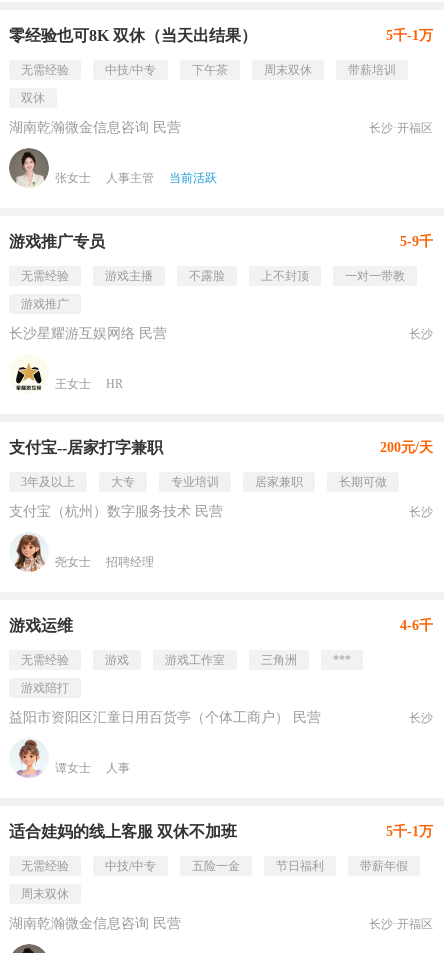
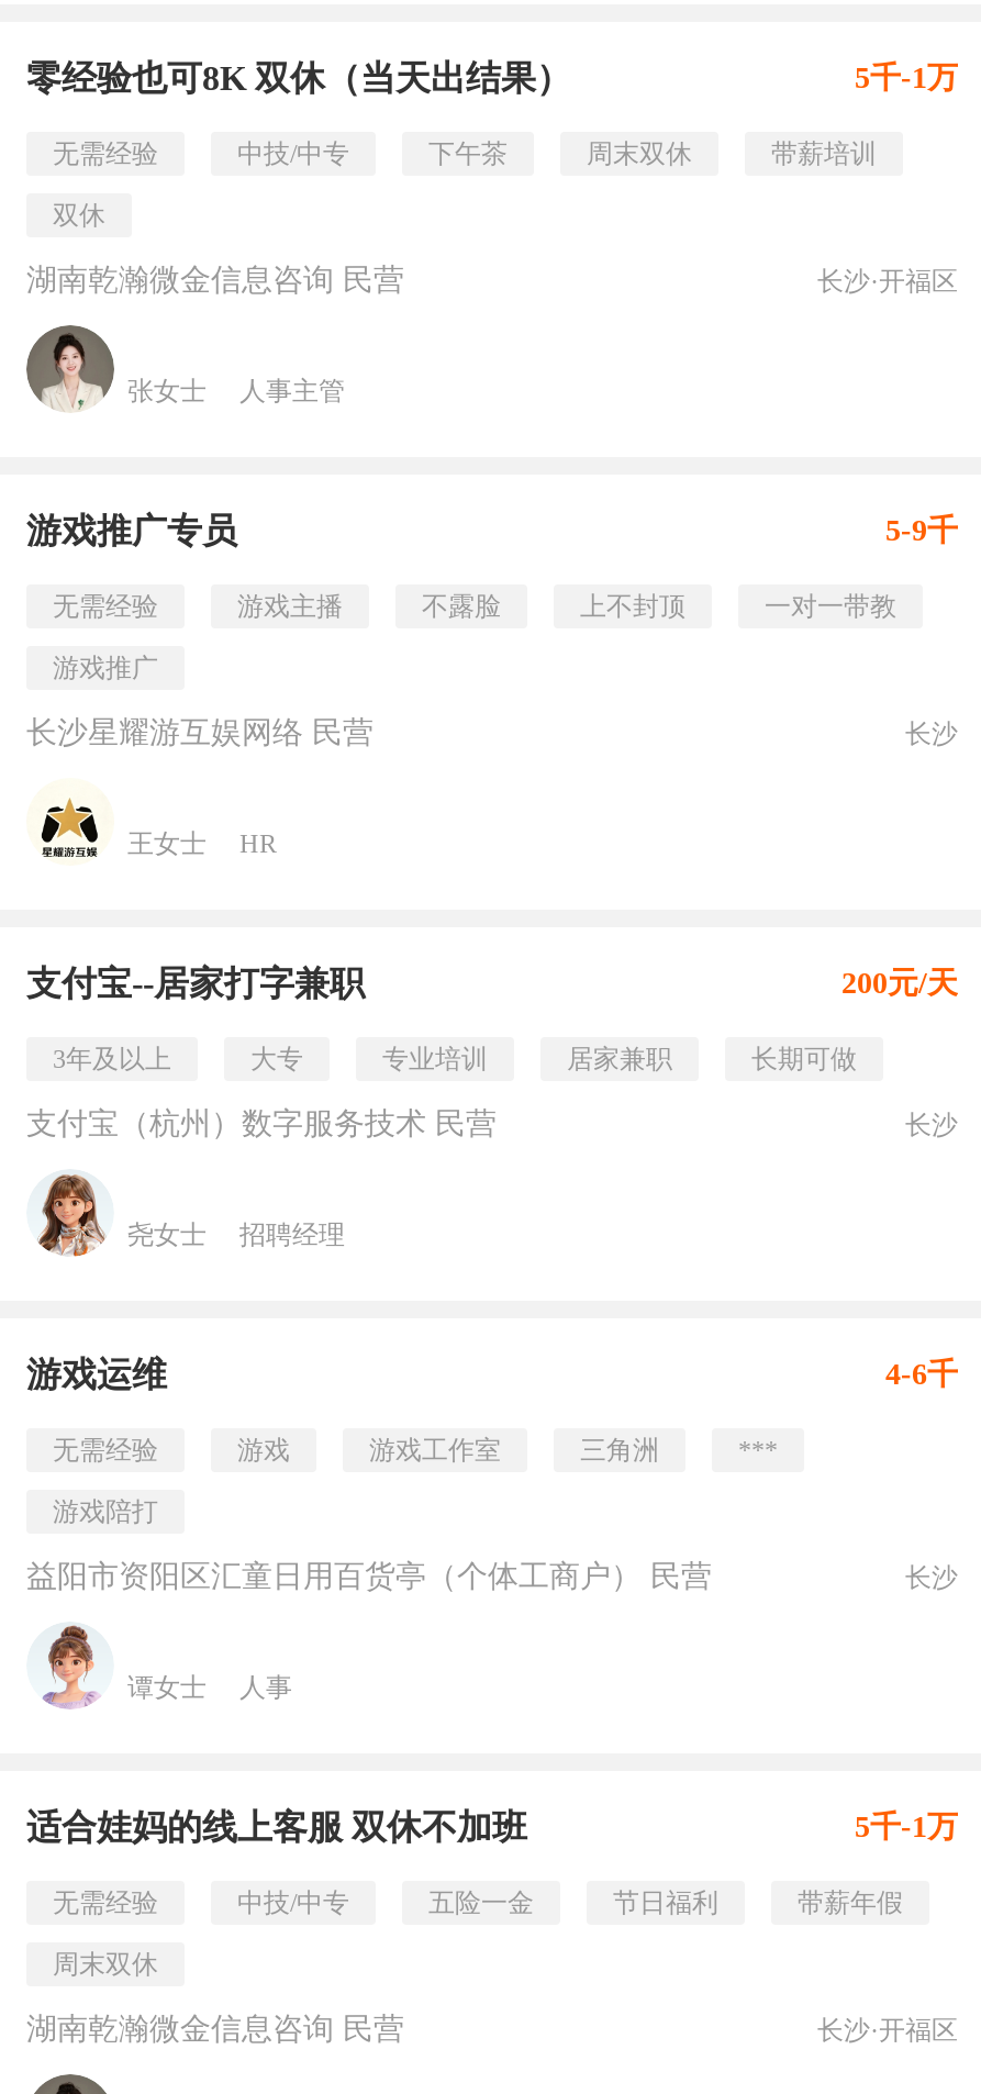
- 当前活跃
